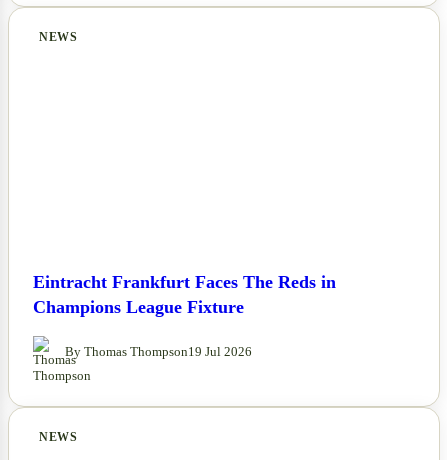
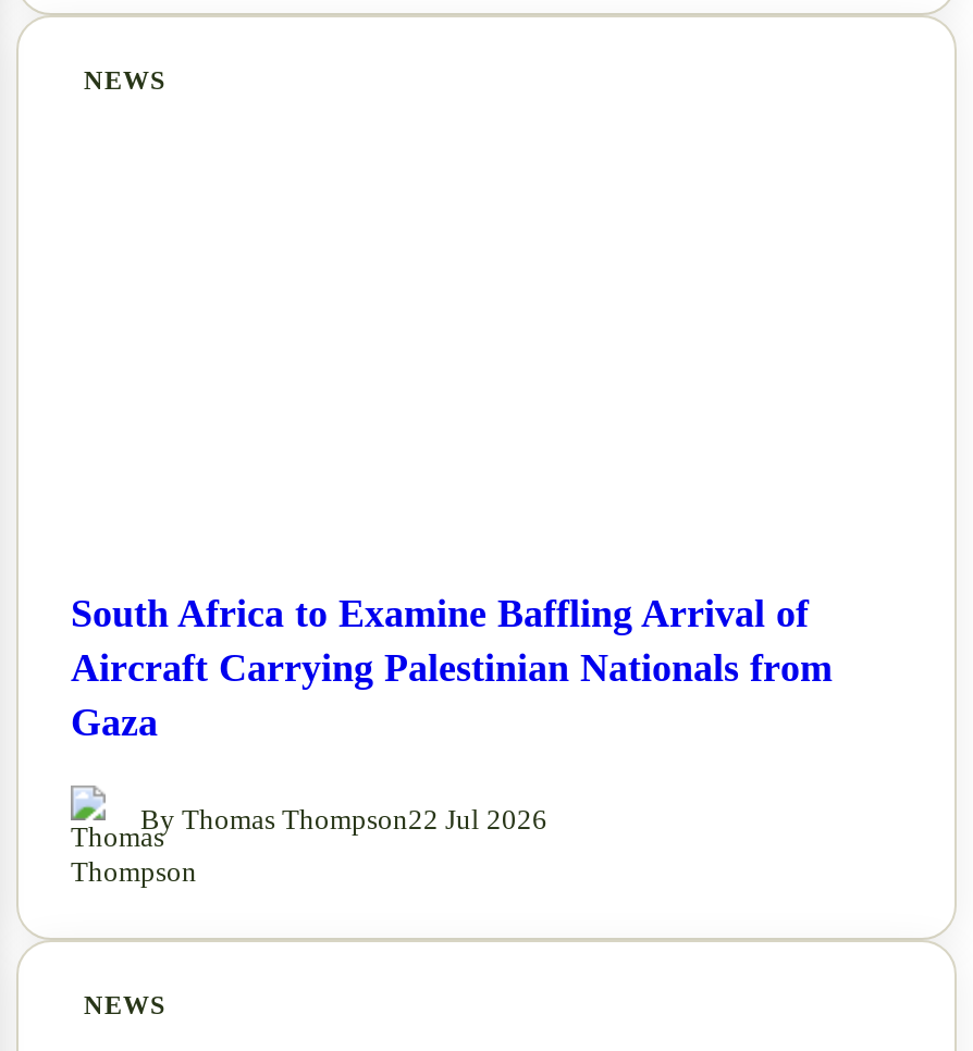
- Eintracht Frankfurt Faces The Reds in
- Champions League Fixture
+ South Africa to Examine Baffling Arrival of
+ Aircraft Carrying Palestinian Nationals from
+ Gaza

- By Thomas Thompson19 Jul 2026
+ By Thomas Thompson22 Jul 2026
